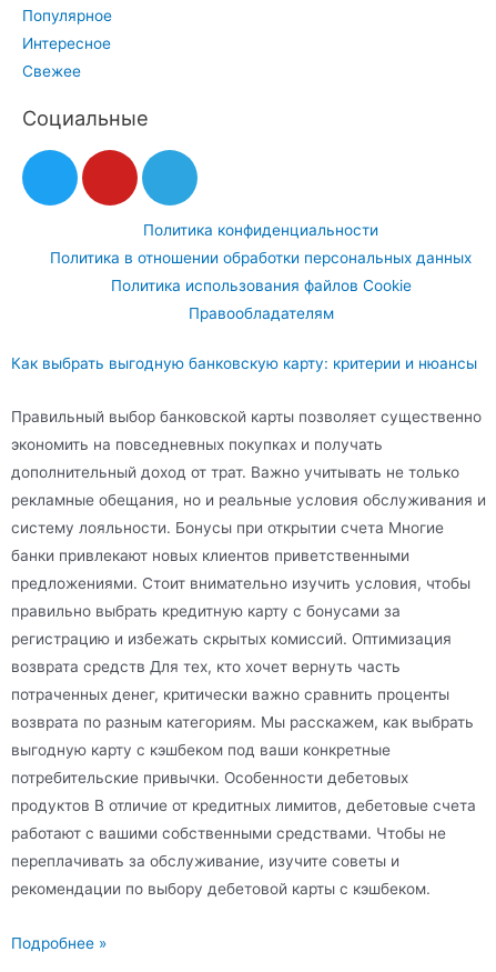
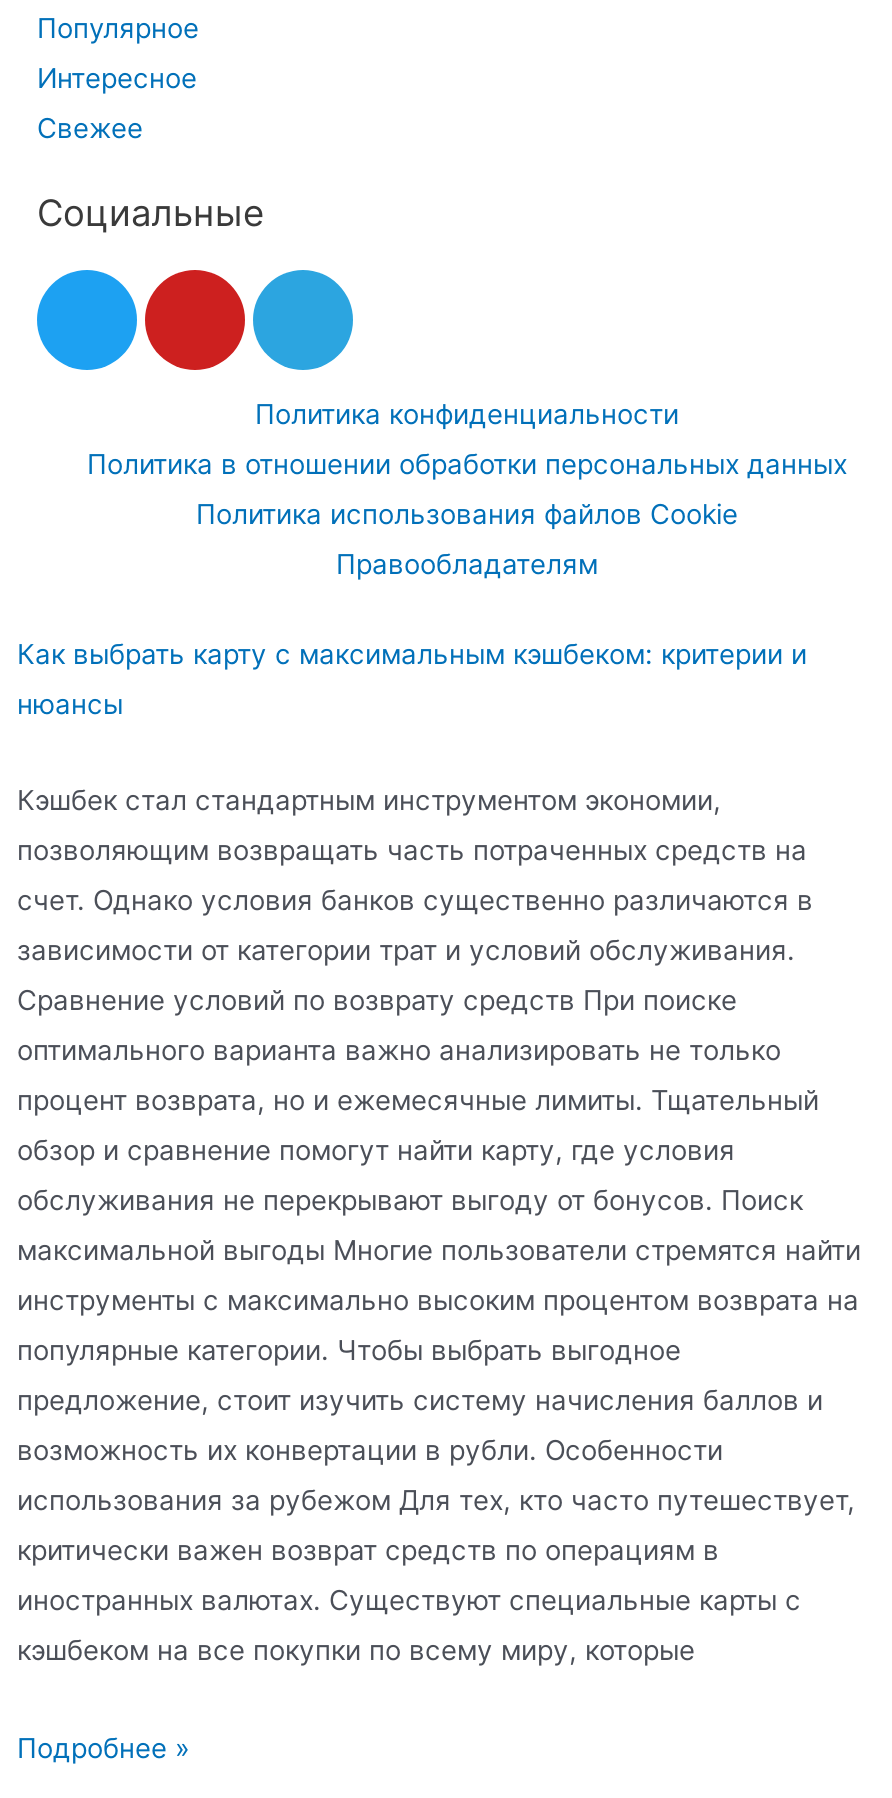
- Как выбрать выгодную банковскую карту: критерии и нюансы
- Правильный выбор банковской карты позволяет существенно
- экономить на повседневных покупках и получать
- дополнительный доход от трат. Важно учитывать не только
- рекламные обещания, но и реальные условия обслуживания и
- систему лояльности. Бонусы при открытии счета Многие
- банки привлекают новых клиентов приветственными
- предложениями. Стоит внимательно изучить условия, чтобы
- правильно выбрать кредитную карту с бонусами за
- регистрацию и избежать скрытых комиссий. Оптимизация
- возврата средств Для тех, кто хочет вернуть часть
- потраченных денег, критически важно сравнить проценты
- возврата по разным категориям. Мы расскажем, как выбрать
- выгодную карту с кэшбеком под ваши конкретные
- потребительские привычки. Особенности дебетовых
- продуктов В отличие от кредитных лимитов, дебетовые счета
- работают с вашими собственными средствами. Чтобы не
- переплачивать за обслуживание, изучите советы и
- рекомендации по выбору дебетовой карты с кэшбеком.
+ Как выбрать карту с максимальным кэшбеком: критерии и
+ нюансы
+ Кэшбек стал стандартным инструментом экономии,
+ позволяющим возвращать часть потраченных средств на
+ счет. Однако условия банков существенно различаются в
+ зависимости от категории трат и условий обслуживания.
+ Сравнение условий по возврату средств При поиске
+ оптимального варианта важно анализировать не только
+ процент возврата, но и ежемесячные лимиты. Тщательный
+ обзор и сравнение помогут найти карту, где условия
+ обслуживания не перекрывают выгоду от бонусов. Поиск
+ максимальной выгоды Многие пользователи стремятся найти
+ инструменты с максимально высоким процентом возврата на
+ популярные категории. Чтобы выбрать выгодное
+ предложение, стоит изучить систему начисления баллов и
+ возможность их конвертации в рубли. Особенности
+ использования за рубежом Для тех, кто часто путешествует,
+ критически важен возврат средств по операциям в
+ иностранных валютах. Существуют специальные карты с
+ кэшбеком на все покупки по всему миру, которые
